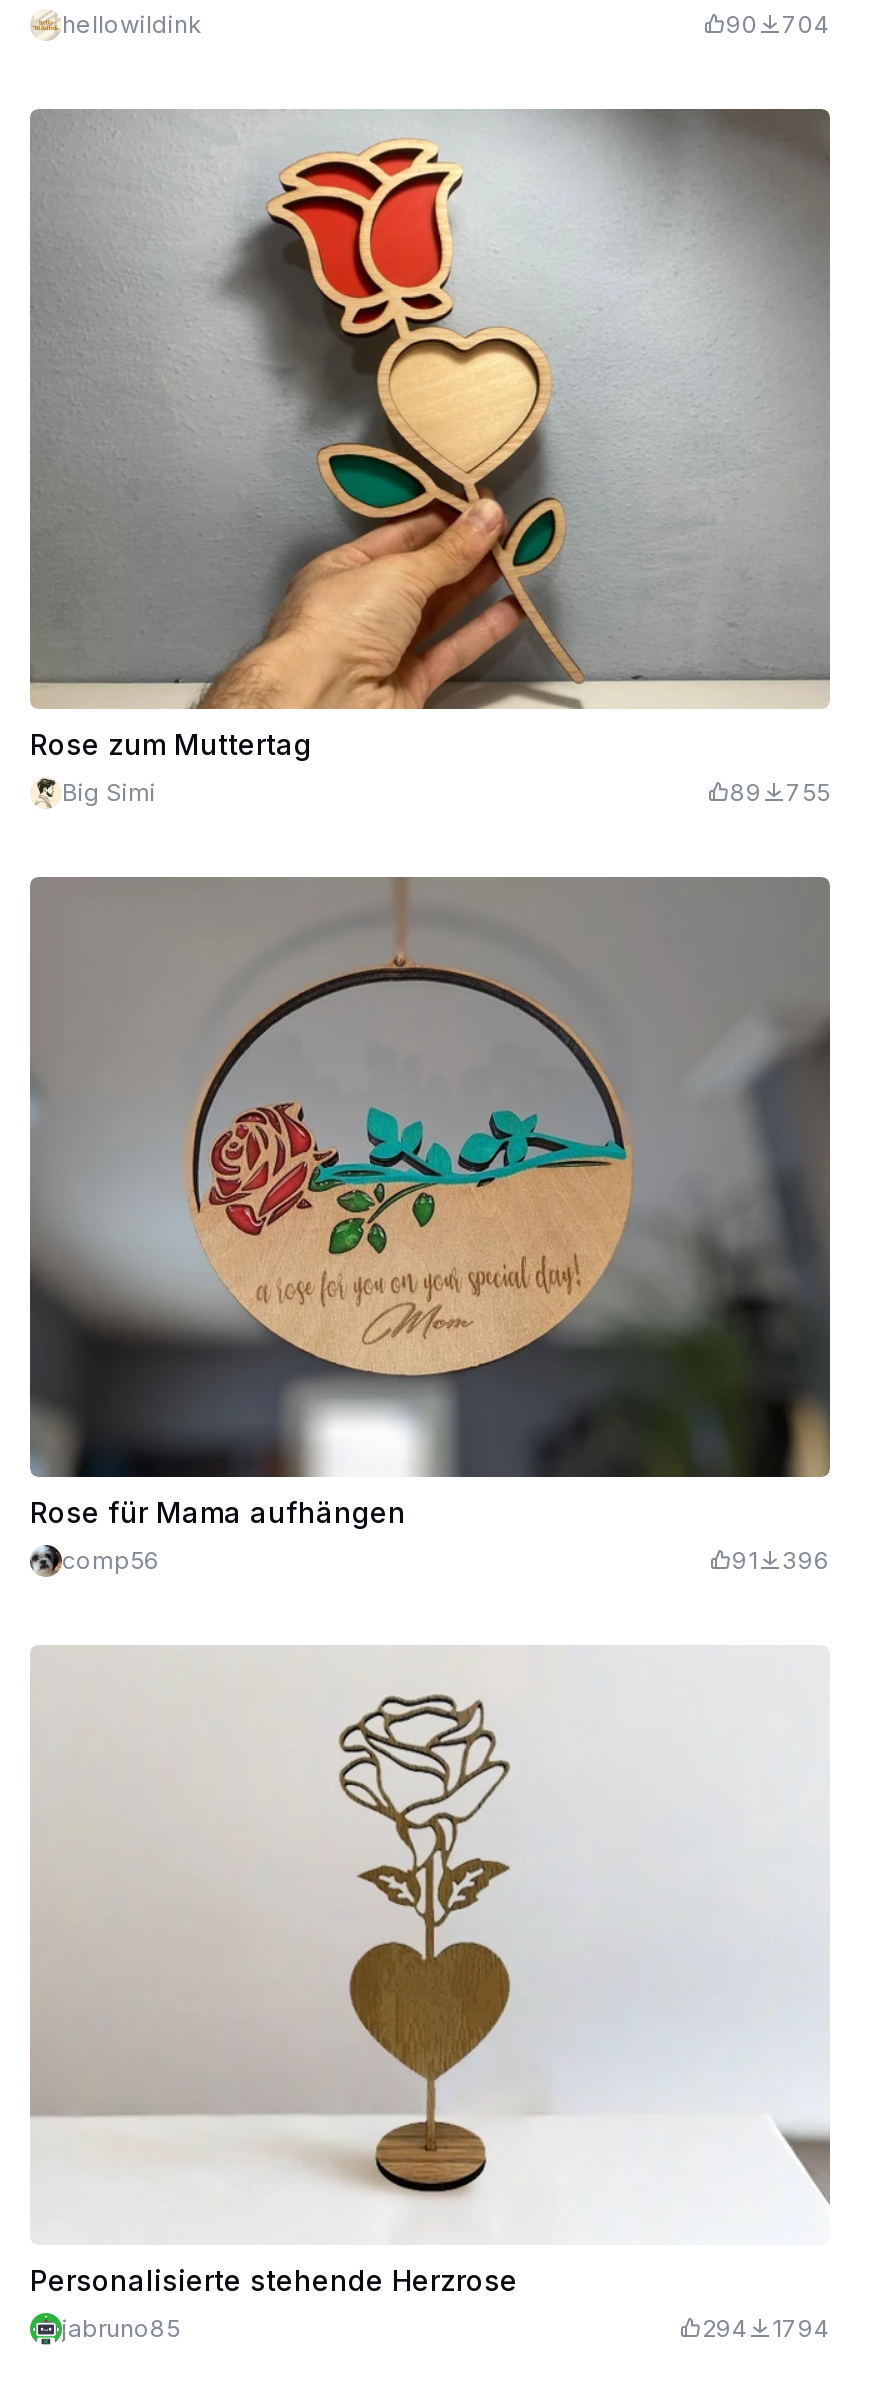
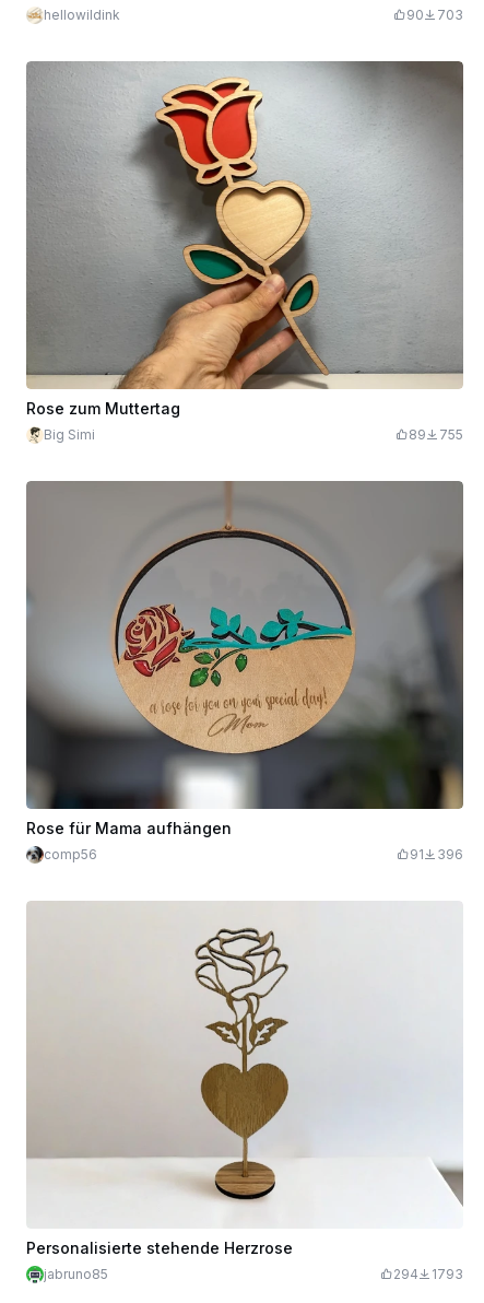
- 90 704
+ 90 703

- 294 1794
+ 294 1793
